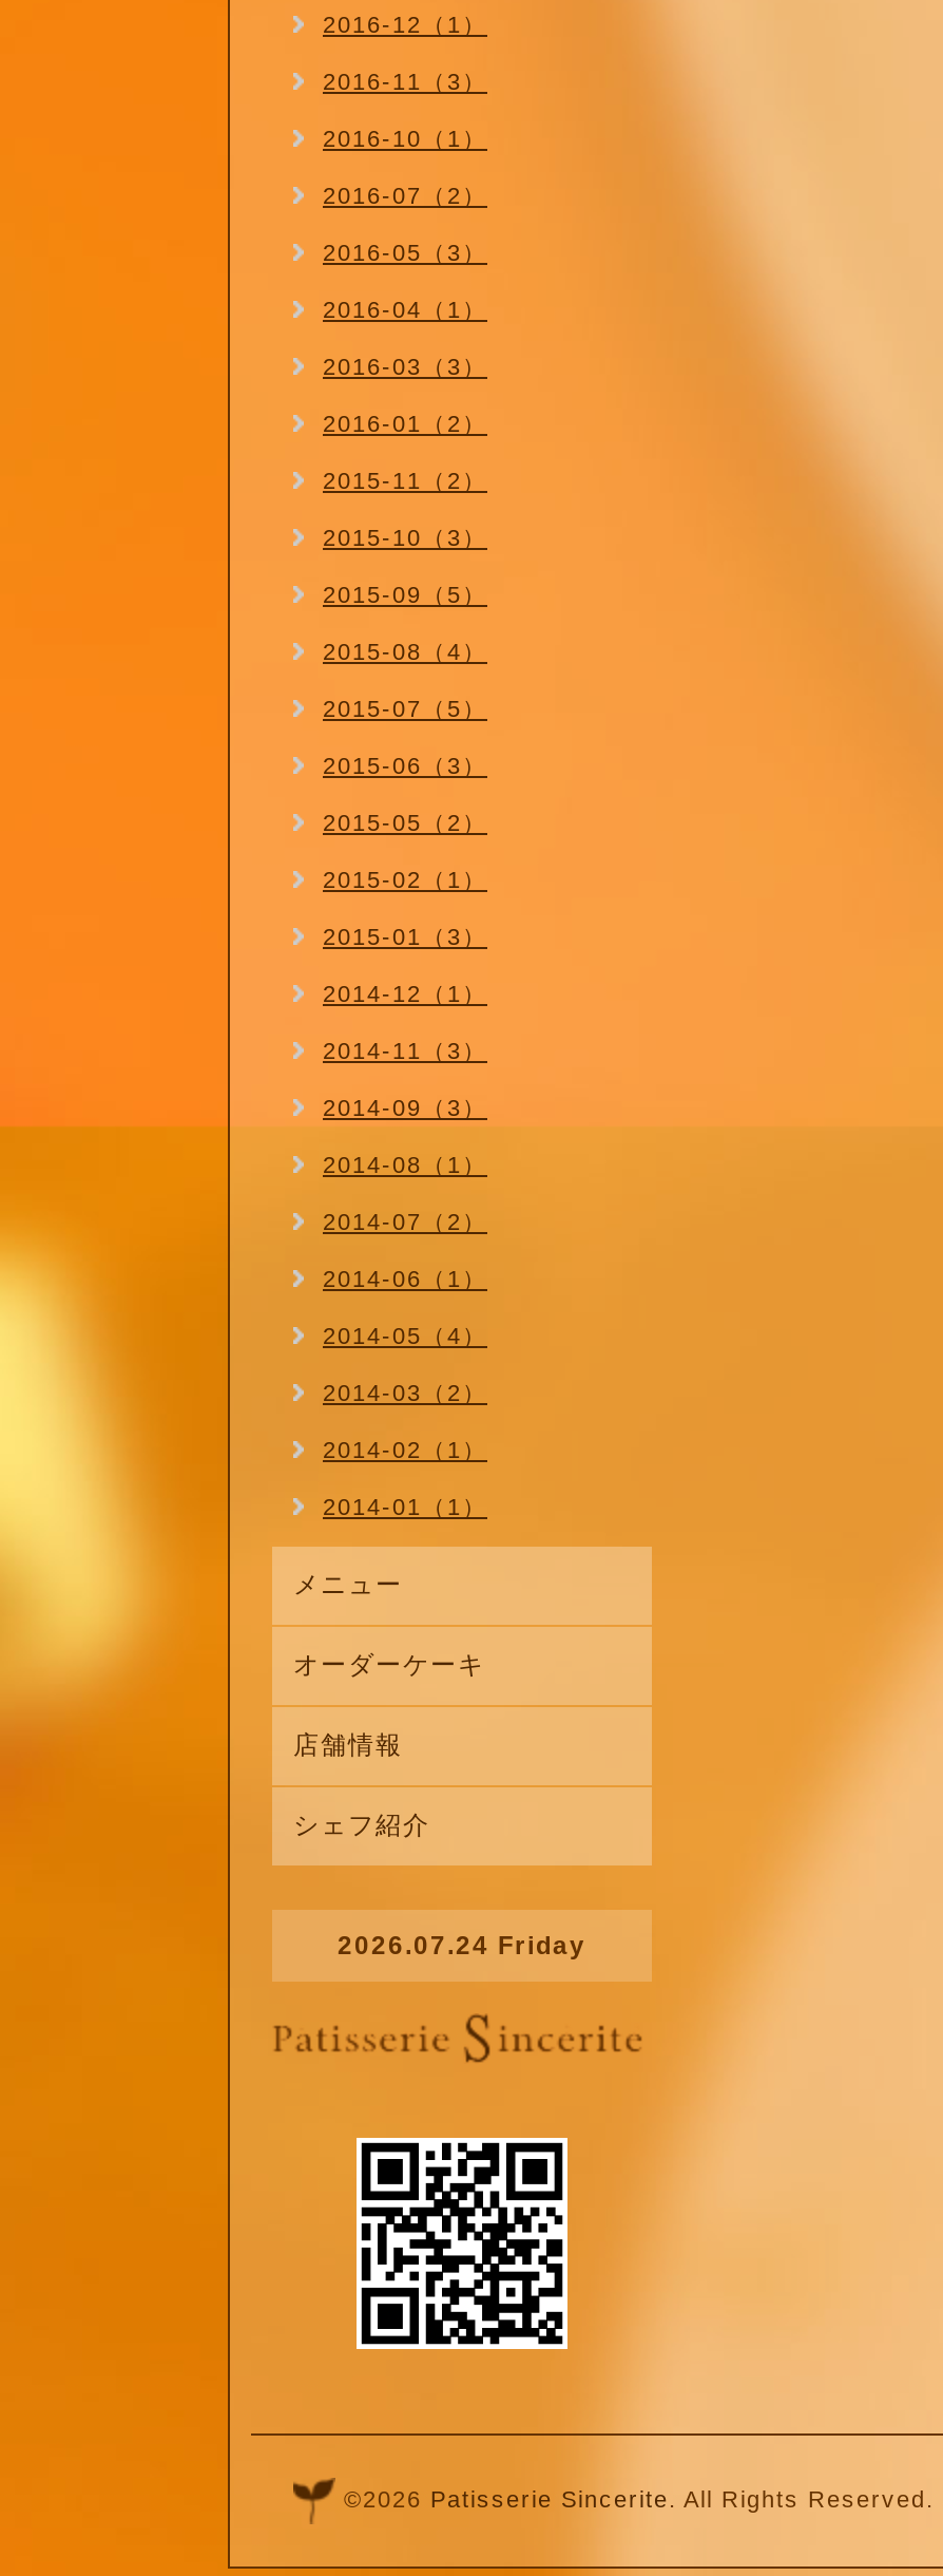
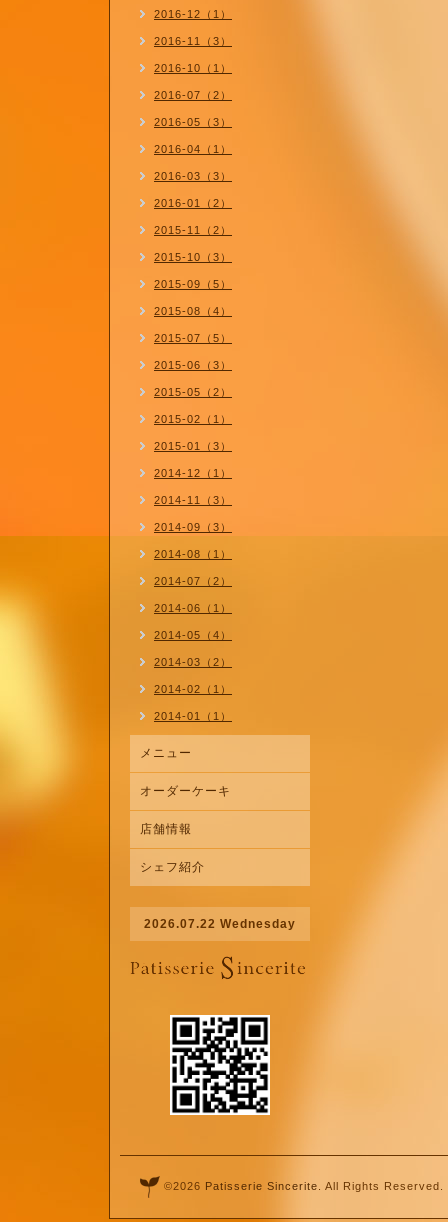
- 2026.07.24 Friday
+ 2026.07.22 Wednesday
